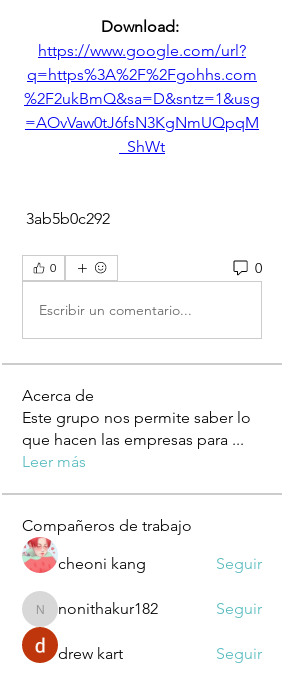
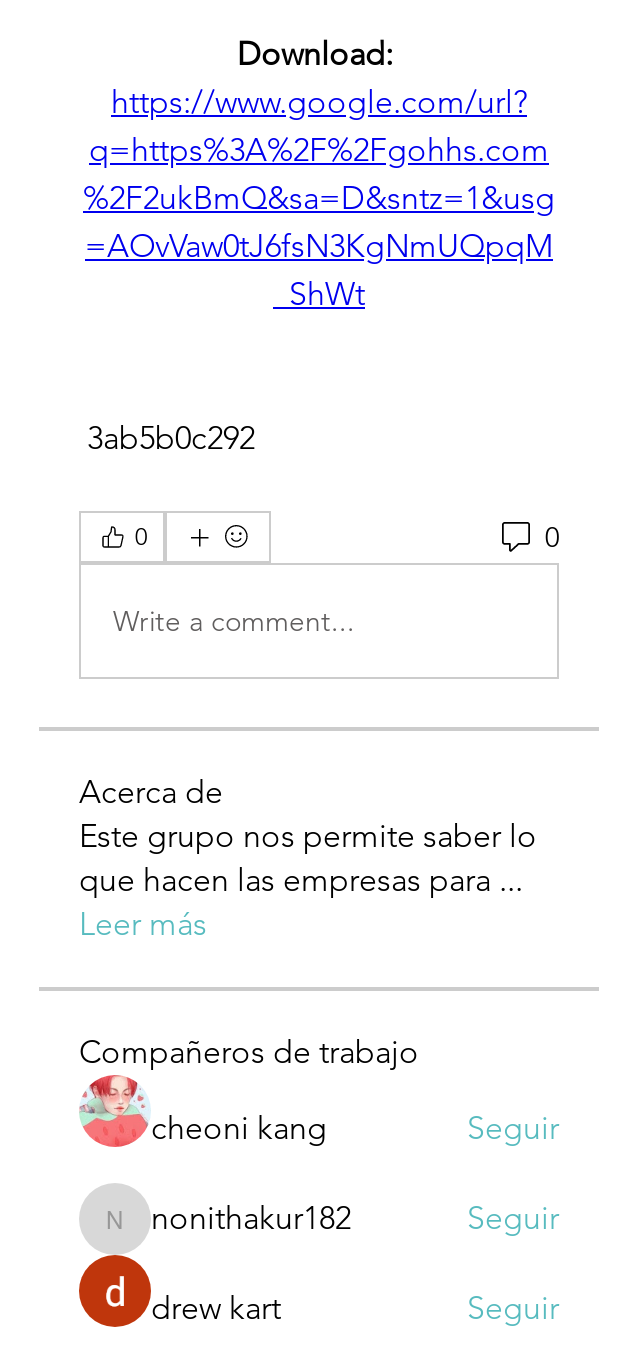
- Escribir un comentario...
+ Write a comment...
